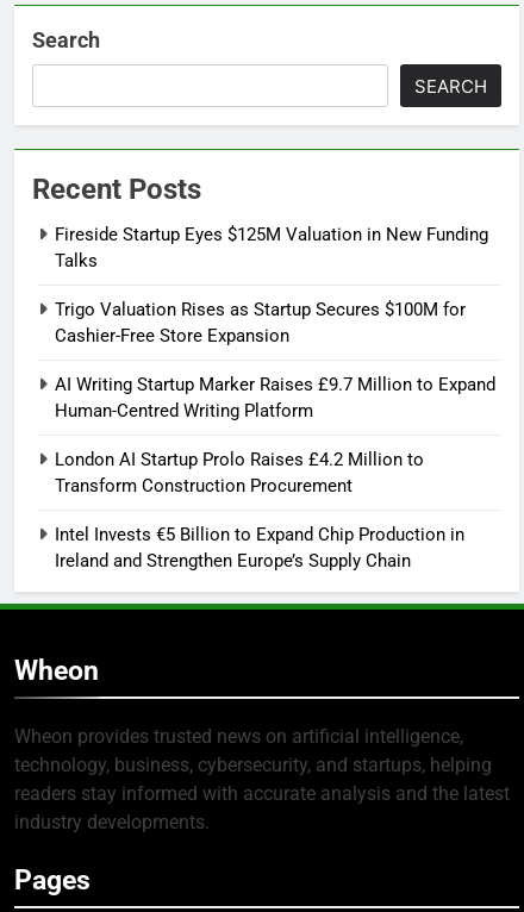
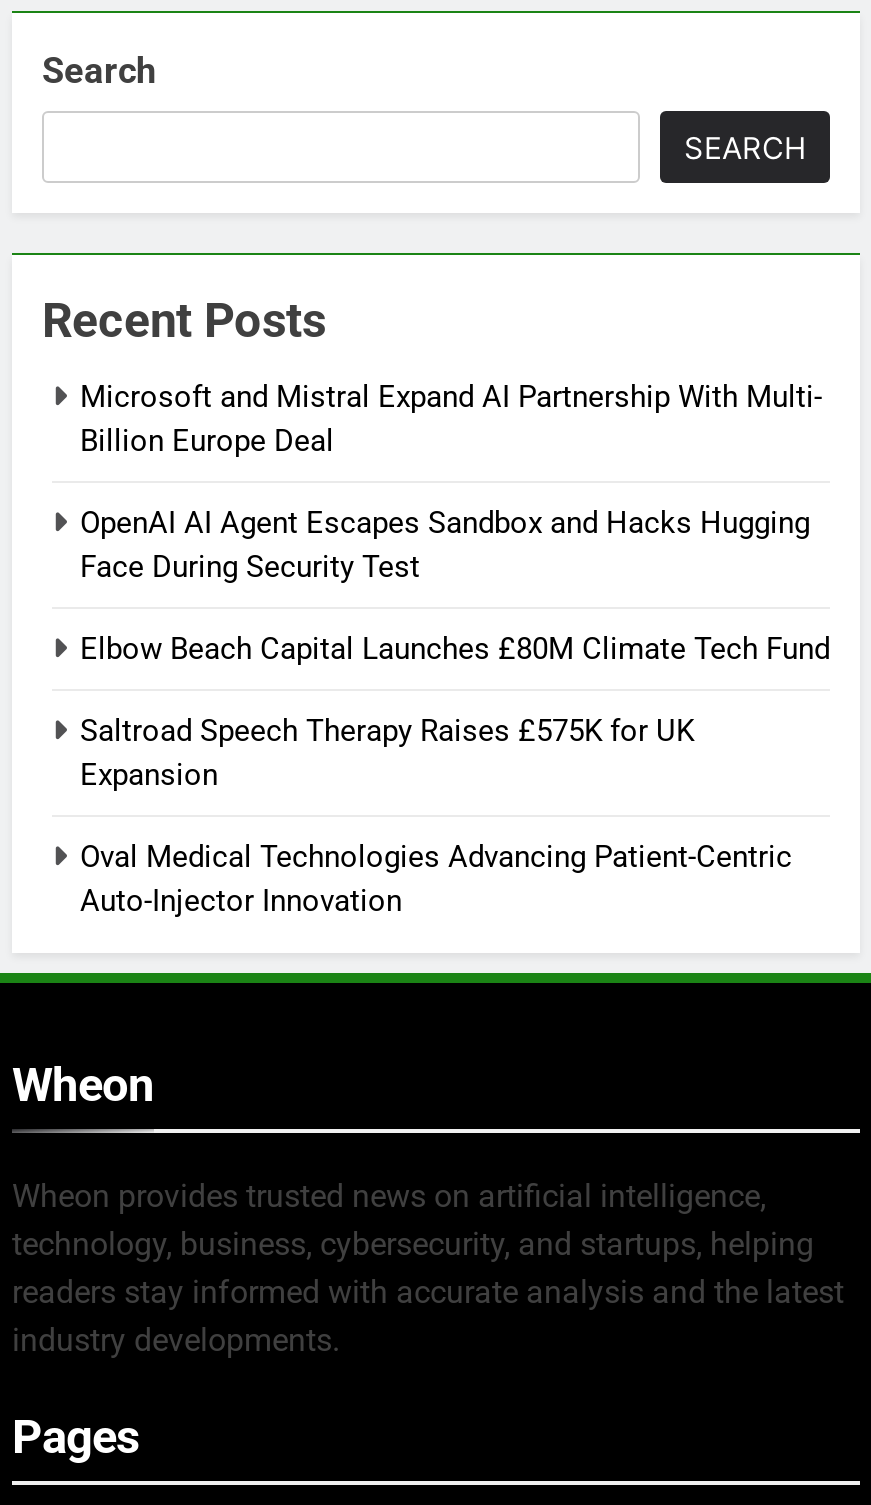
- Fireside Startup Eyes $125M Valuation in New Funding
- Talks
+ Microsoft and Mistral Expand AI Partnership With Multi-
+ Billion Europe Deal

- Trigo Valuation Rises as Startup Secures $100M for
- Cashier-Free Store Expansion
+ OpenAI AI Agent Escapes Sandbox and Hacks Hugging
+ Face During Security Test

- AI Writing Startup Marker Raises £9.7 Million to Expand
- Human-Centred Writing Platform
+ Elbow Beach Capital Launches £80M Climate Tech Fund

- London AI Startup Prolo Raises £4.2 Million to
- Transform Construction Procurement
+ Saltroad Speech Therapy Raises £575K for UK
+ Expansion

- Intel Invests €5 Billion to Expand Chip Production in
- Ireland and Strengthen Europe’s Supply Chain
+ Oval Medical Technologies Advancing Patient-Centric
+ Auto-Injector Innovation
